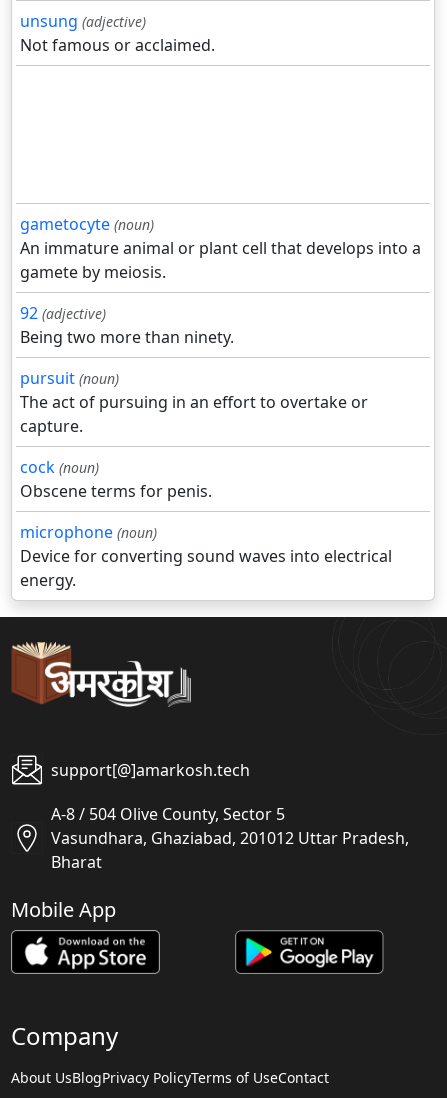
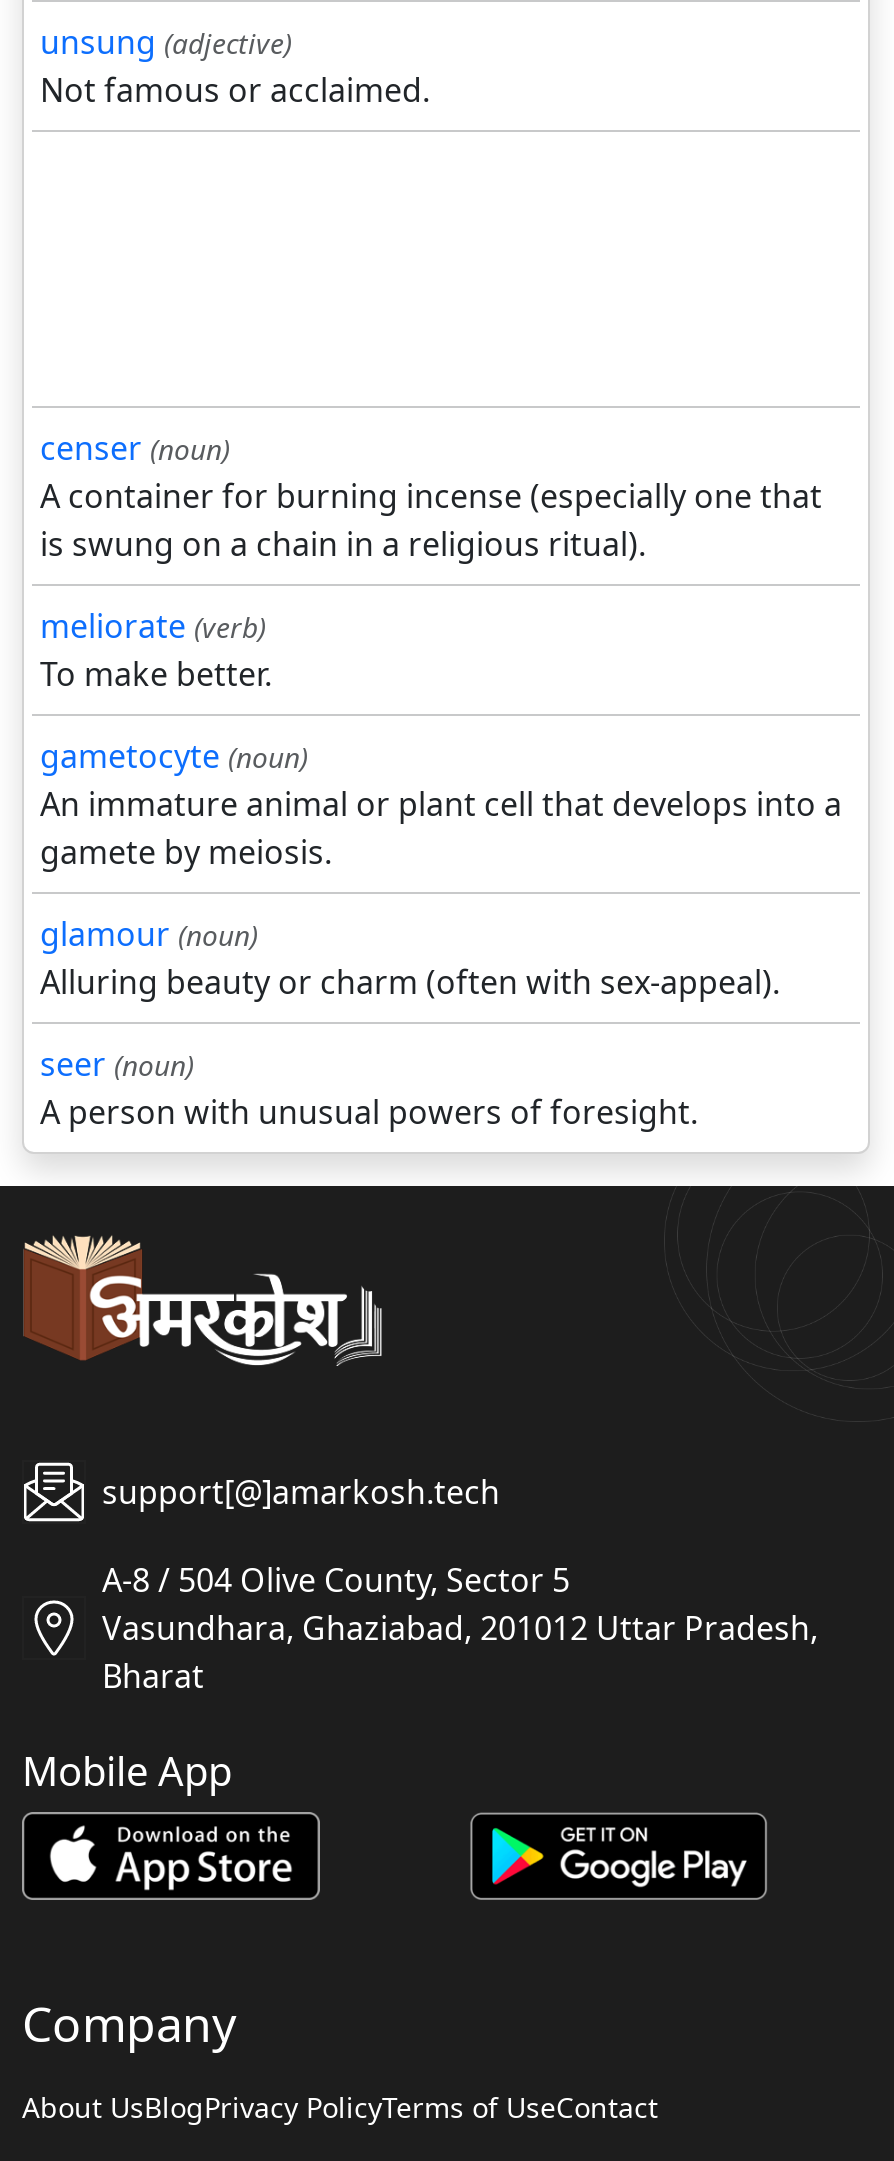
+ censer (noun)
+ A container for burning incense (especially one that
+ is swung on a chain in a religious ritual).
+ meliorate (verb)
+ To make better.

moved down: gametocyte (noun) | An immature animal or plant cell that develops into a | gamete by meiosis.

- 92 (adjective)
- Being two more than ninety.
- pursuit (noun)
- The act of pursuing in an effort to overtake or
- capture.
- cock (noun)
- Obscene terms for penis.
- microphone (noun)
- Device for converting sound waves into electrical
- energy.
+ glamour (noun)
+ Alluring beauty or charm (often with sex-appeal).
+ seer (noun)
+ A person with unusual powers of foresight.
